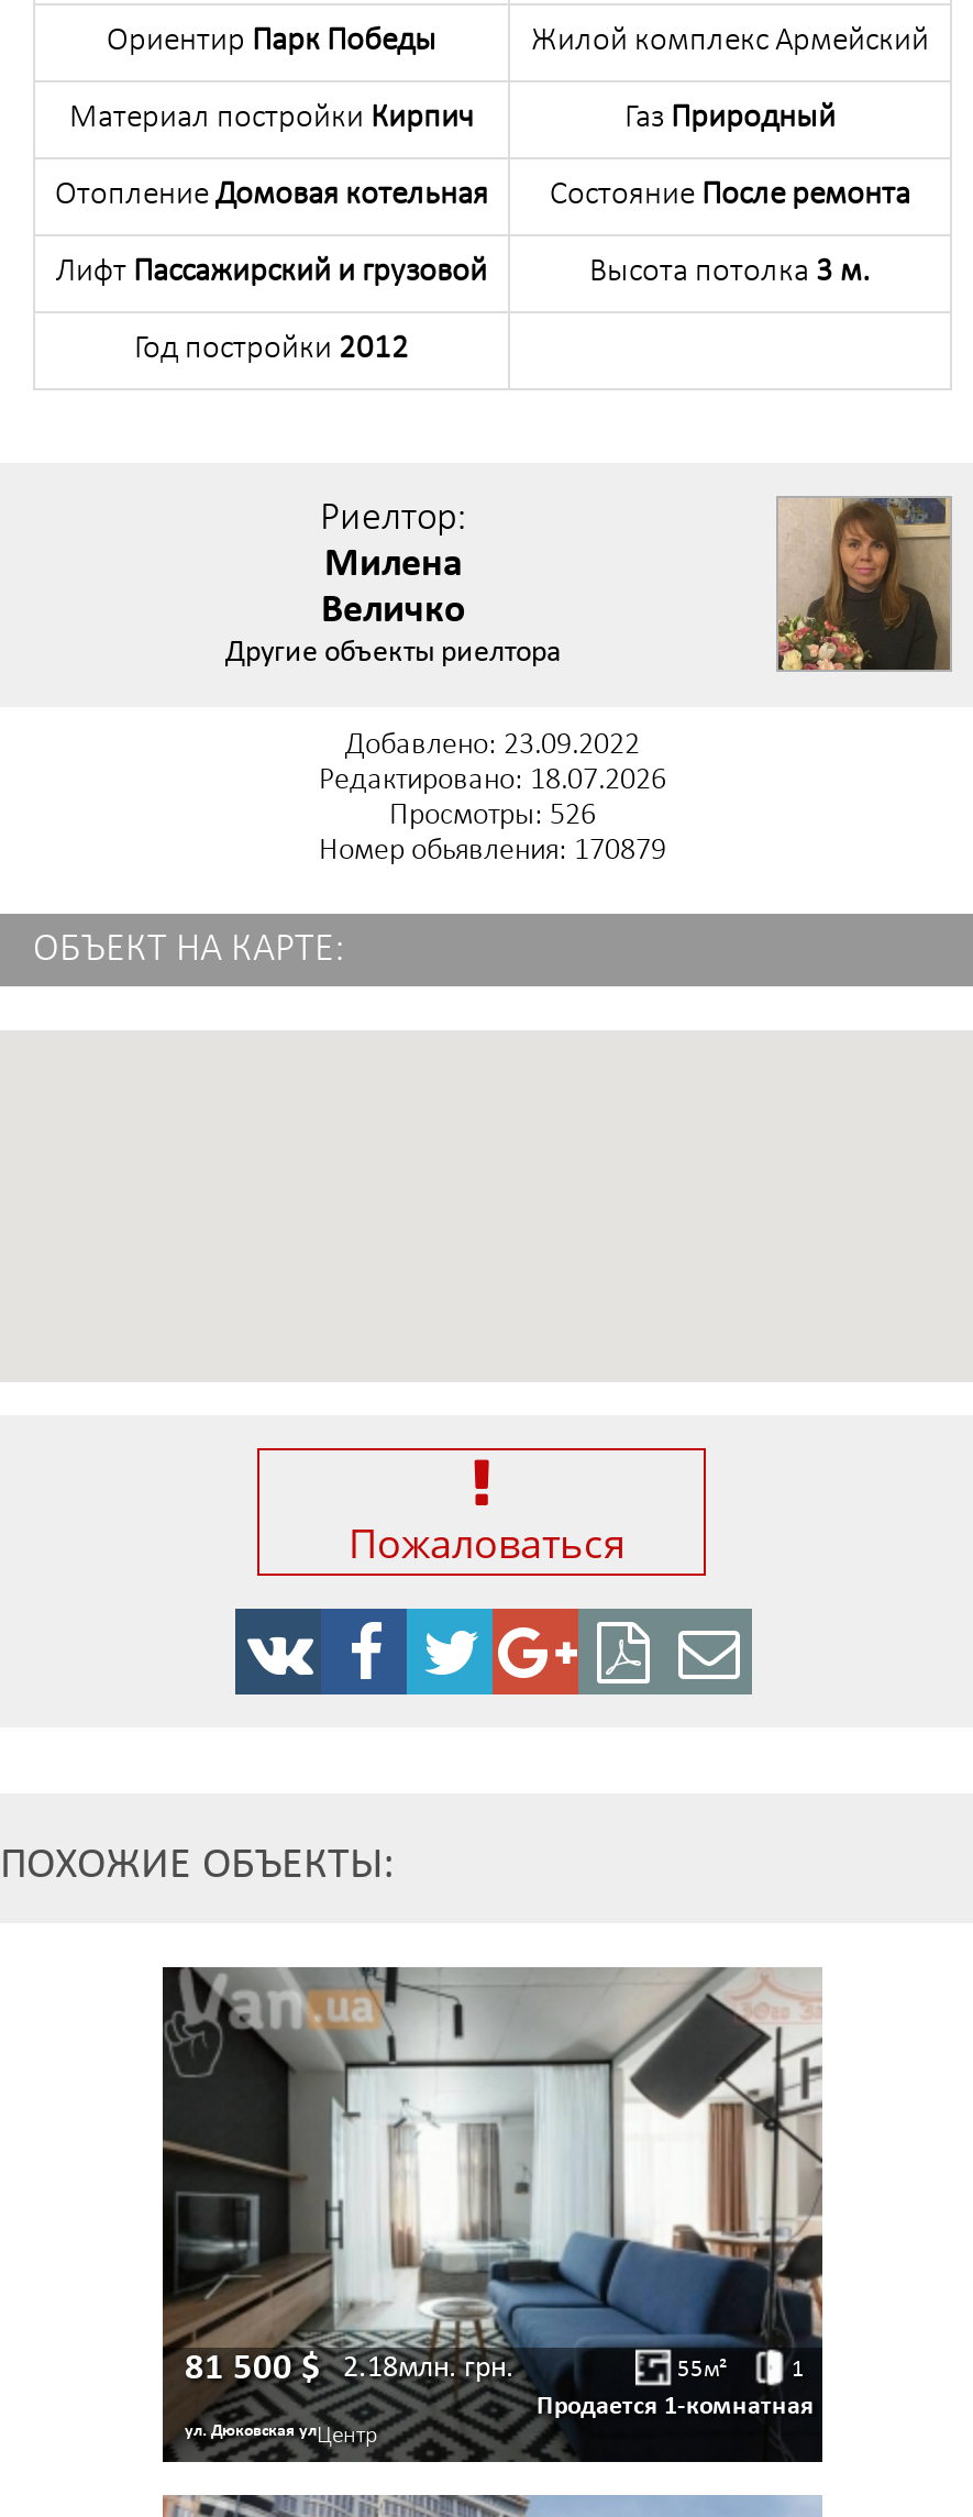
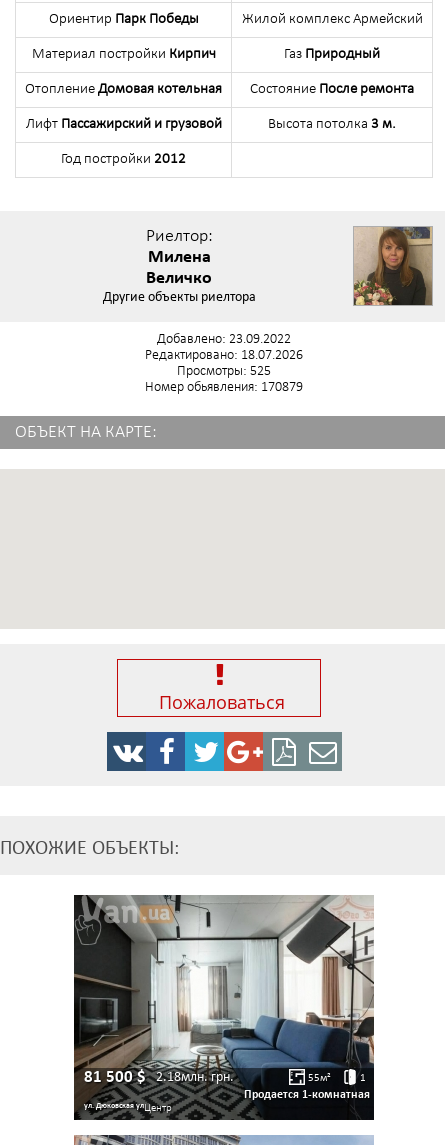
- Просмотры: 526
+ Просмотры: 525
